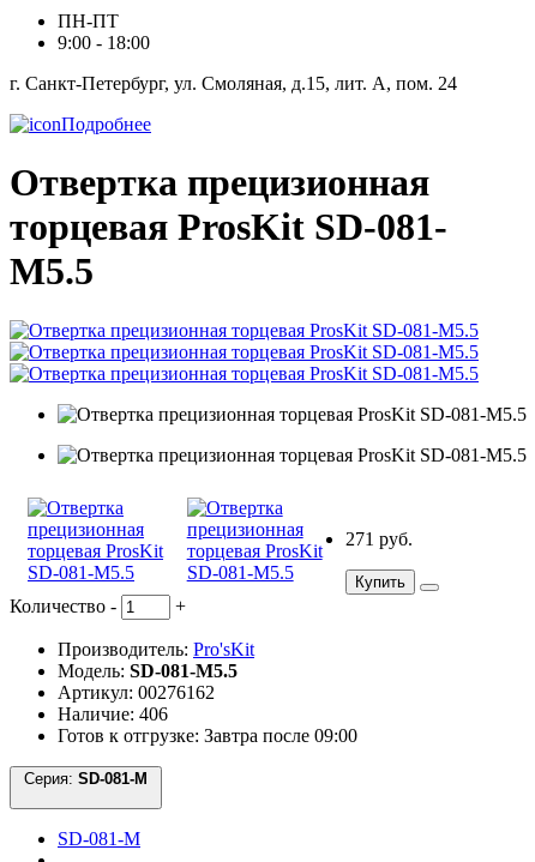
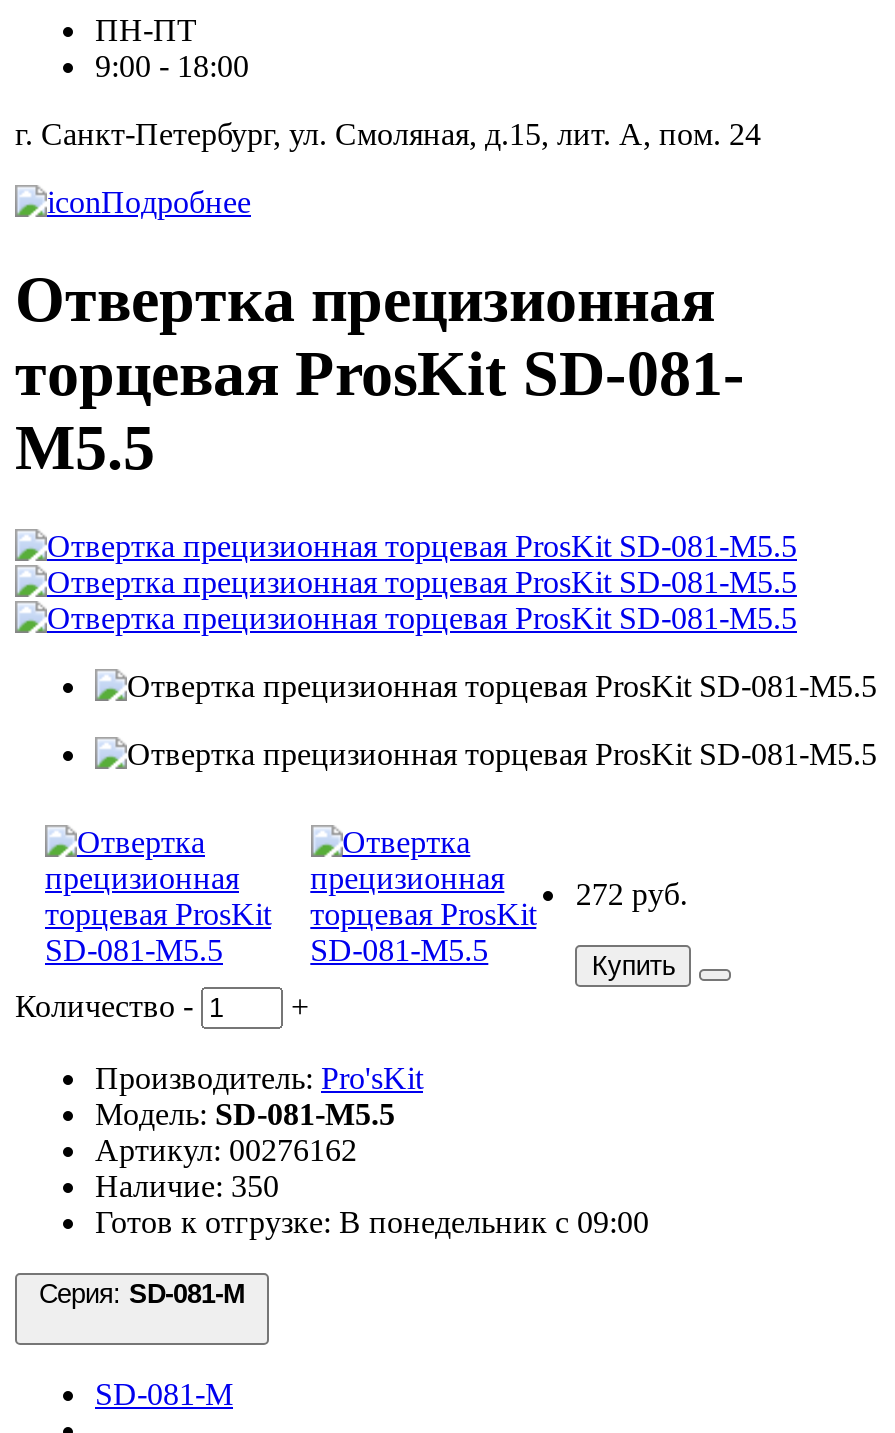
- 271 руб.
+ 272 руб.

- Наличие: 406
- Готов к отгрузке: Завтра после 09:00
+ Наличие: 350
+ Готов к отгрузке: В понедельник с 09:00
